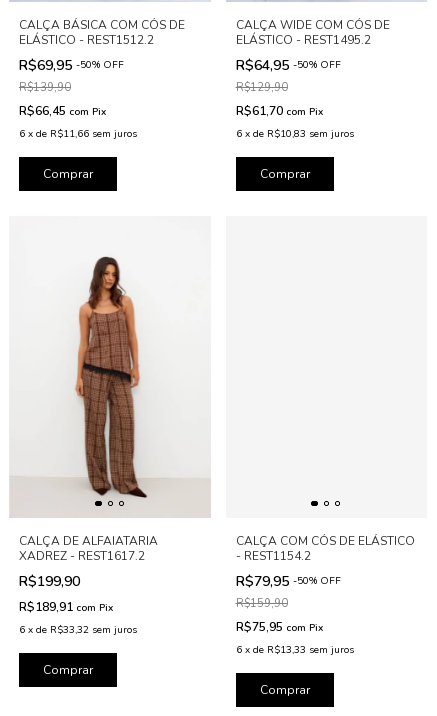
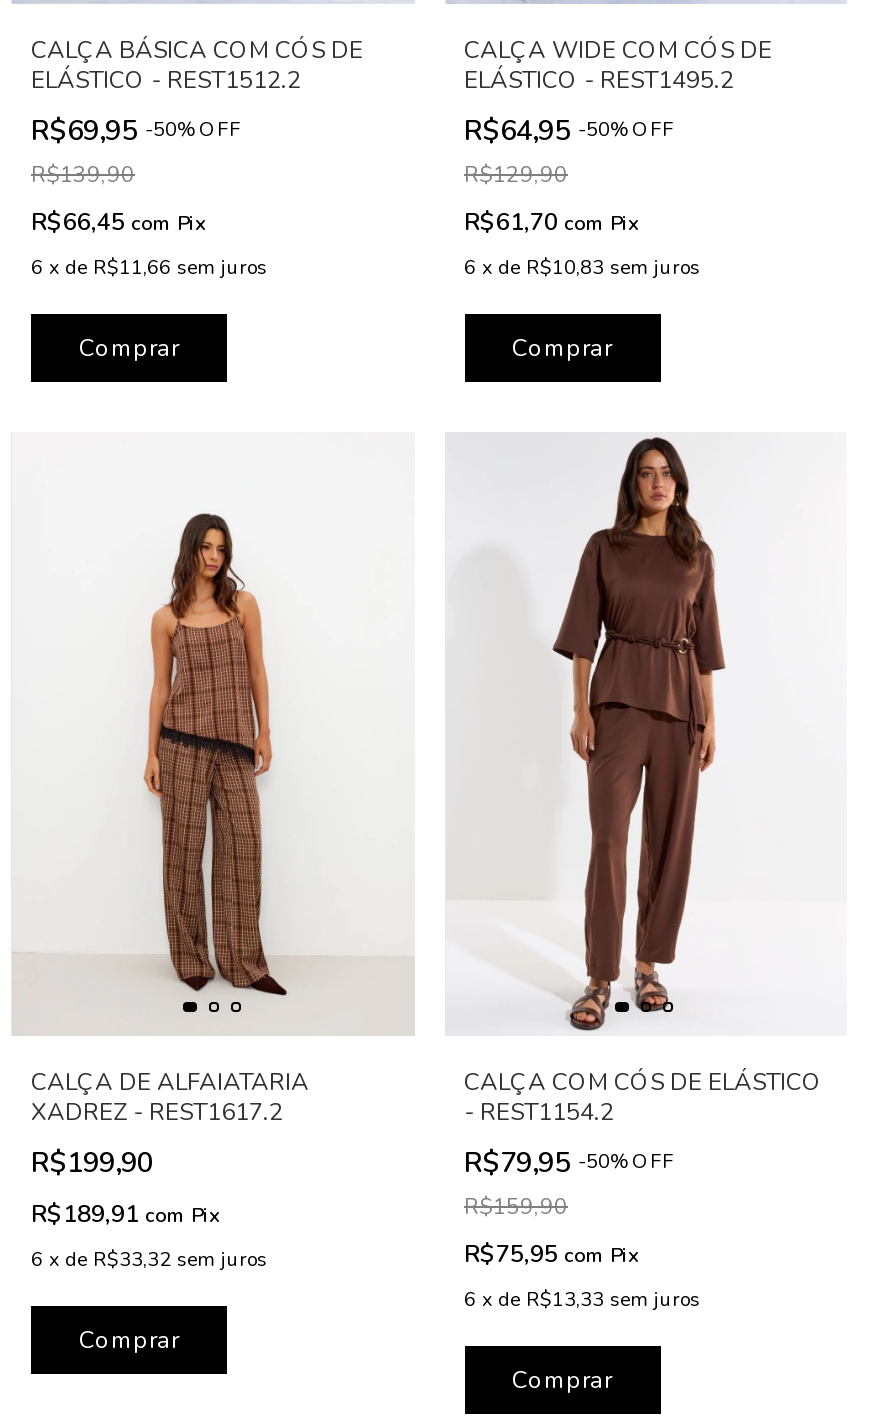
+ [image]
